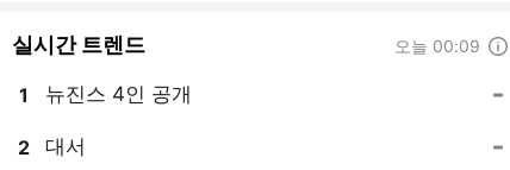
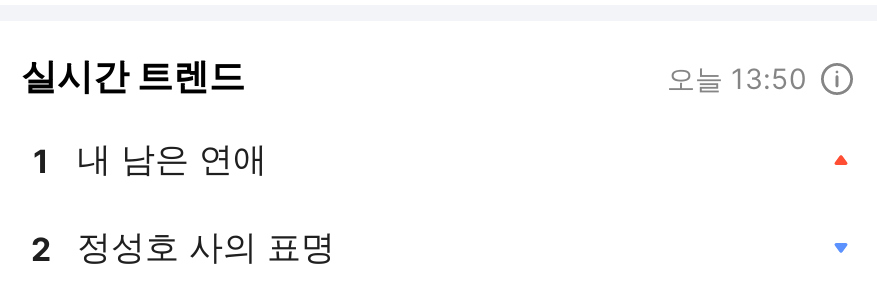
- 오늘 00:09
+ 오늘 13:50

- 뉴진스 4인 공개
+ 내 남은 연애

- 대서
+ 정성호 사의 표명
